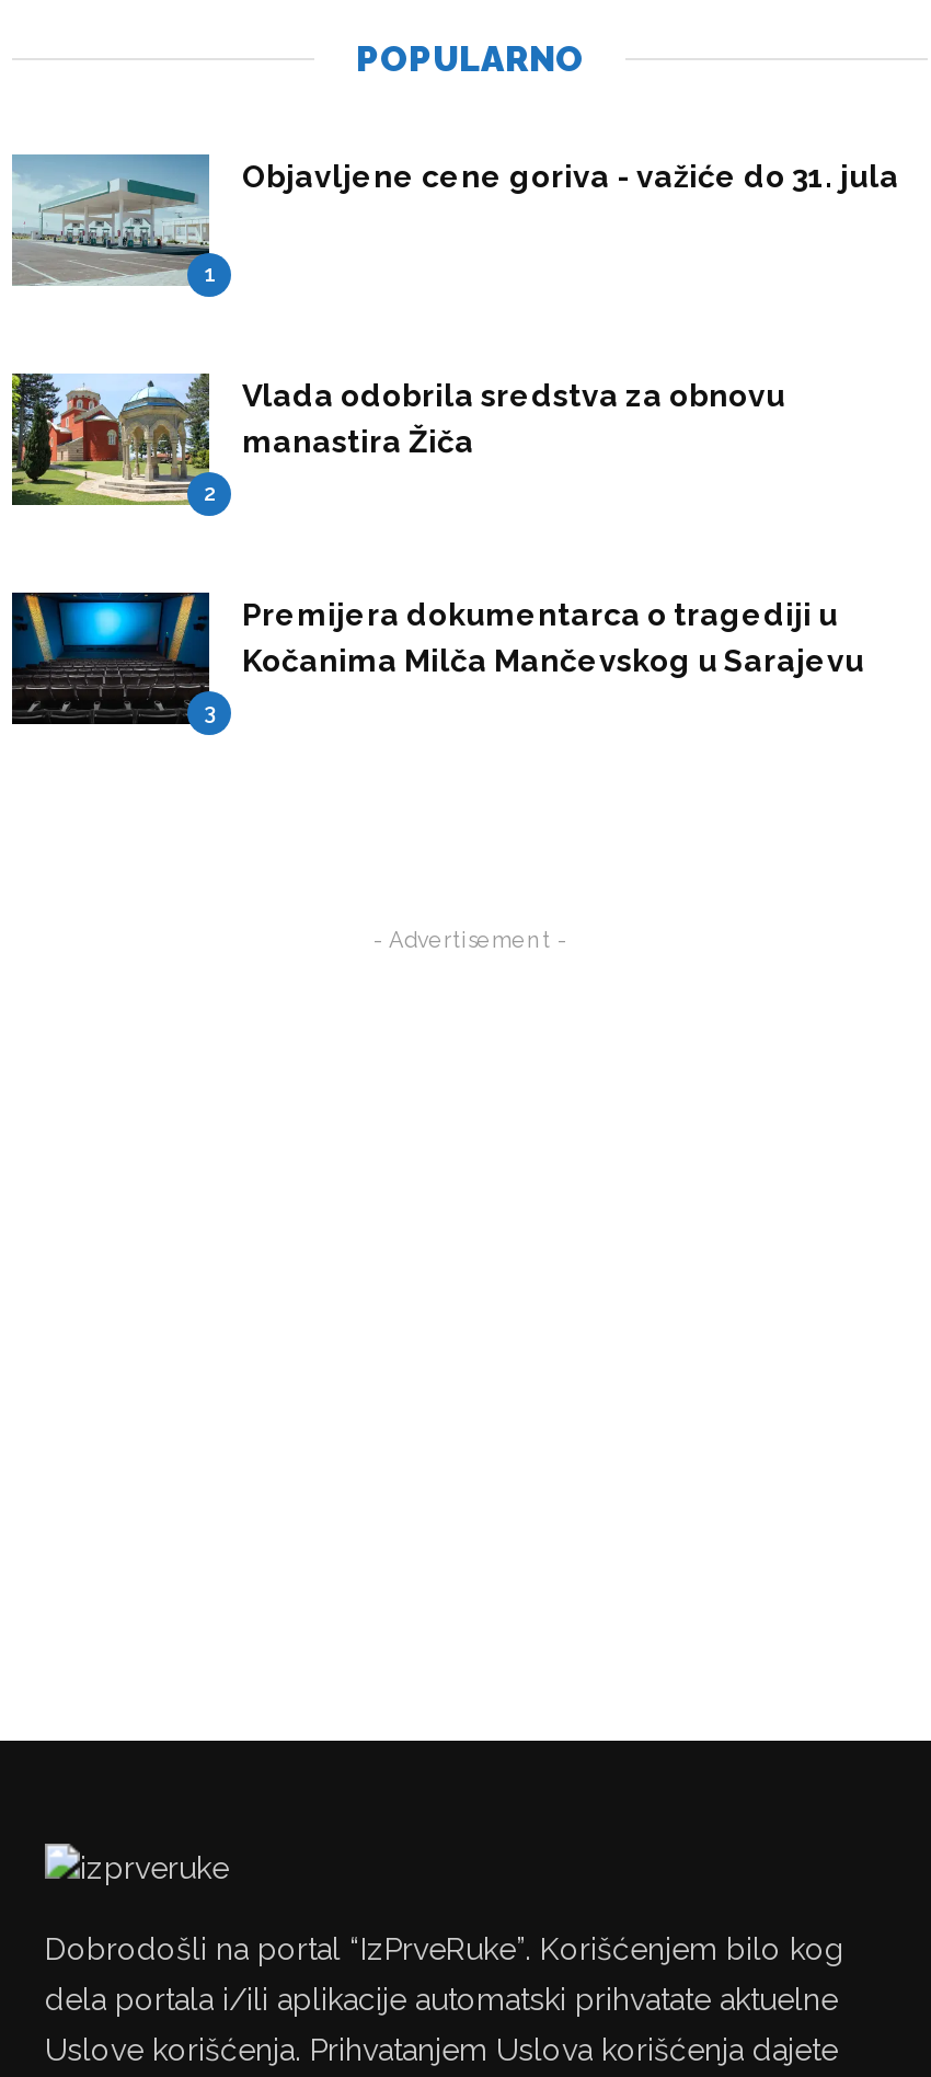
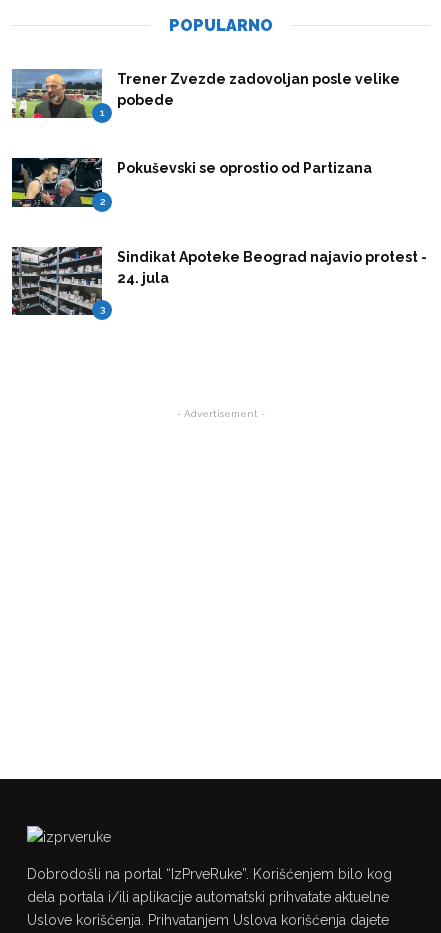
- [image]
- Objavljene cene goriva - važiće do 31. jula
+ [image]
+ Trener Zvezde zadovoljan posle velike
+ pobede

- [image]
- Vlada odobrila sredstva za obnovu
- manastira Žiča
+ [image]
+ Pokuševski se oprostio od Partizana

- [image]
- Premijera dokumentarca o tragediji u
- Kočanima Milča Mančevskog u Sarajevu
+ [image]
+ Sindikat Apoteke Beograd najavio protest -
+ 24. jula
